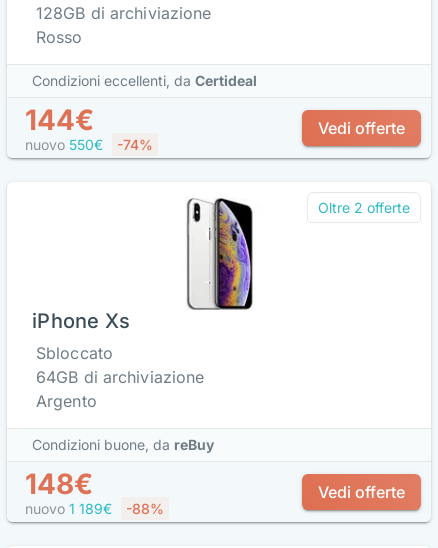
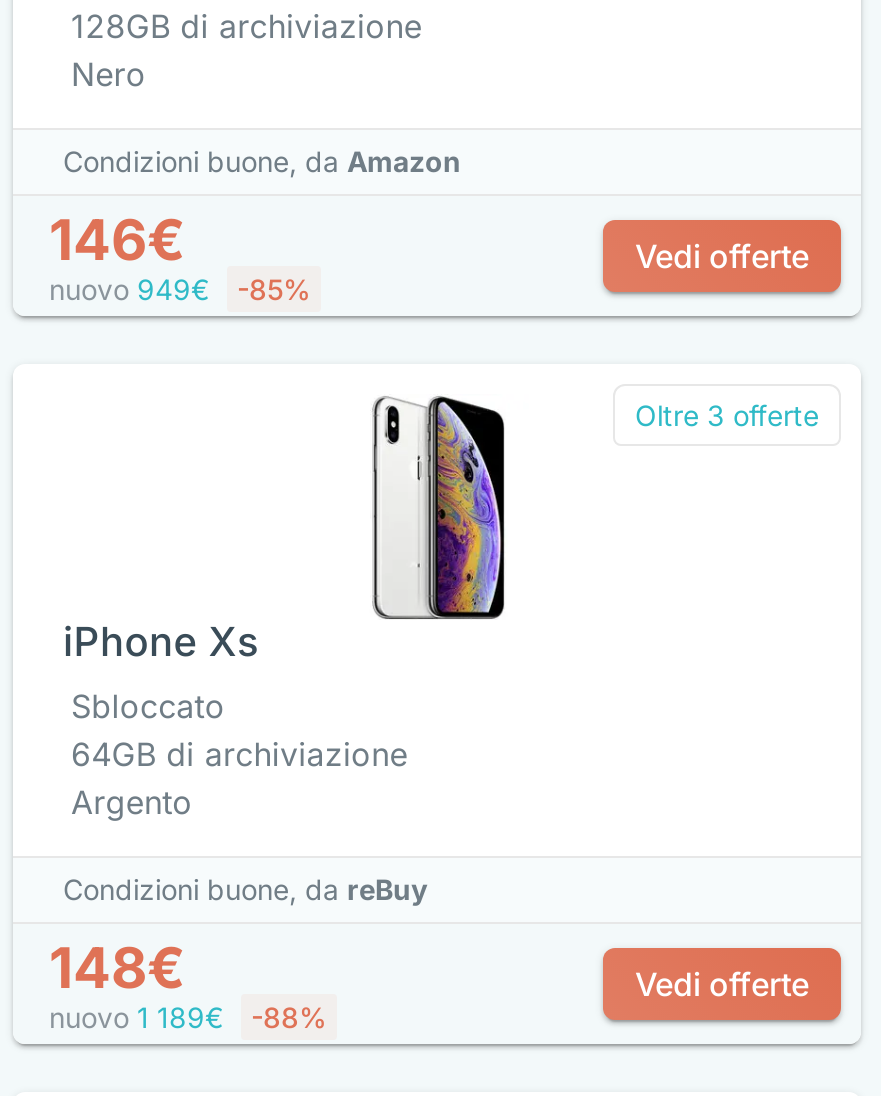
- Rosso
+ Nero

- Condizioni eccellenti, da Certideal
- 144€
- nuovo 550€
- -74%
+ Condizioni buone, da Amazon
+ 146€
+ nuovo 949€
+ -85%

- Oltre 2 offerte
+ Oltre 3 offerte
